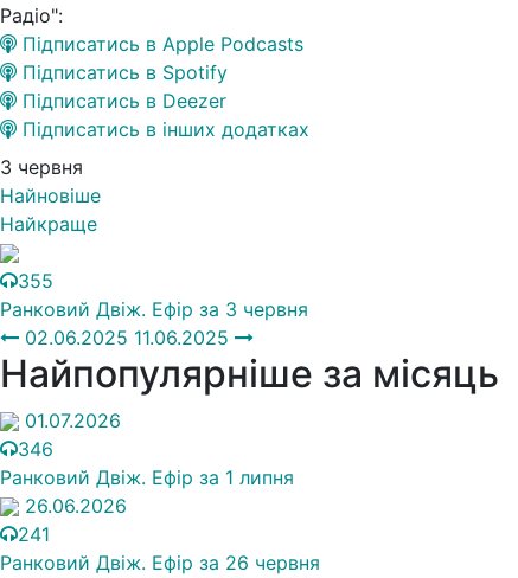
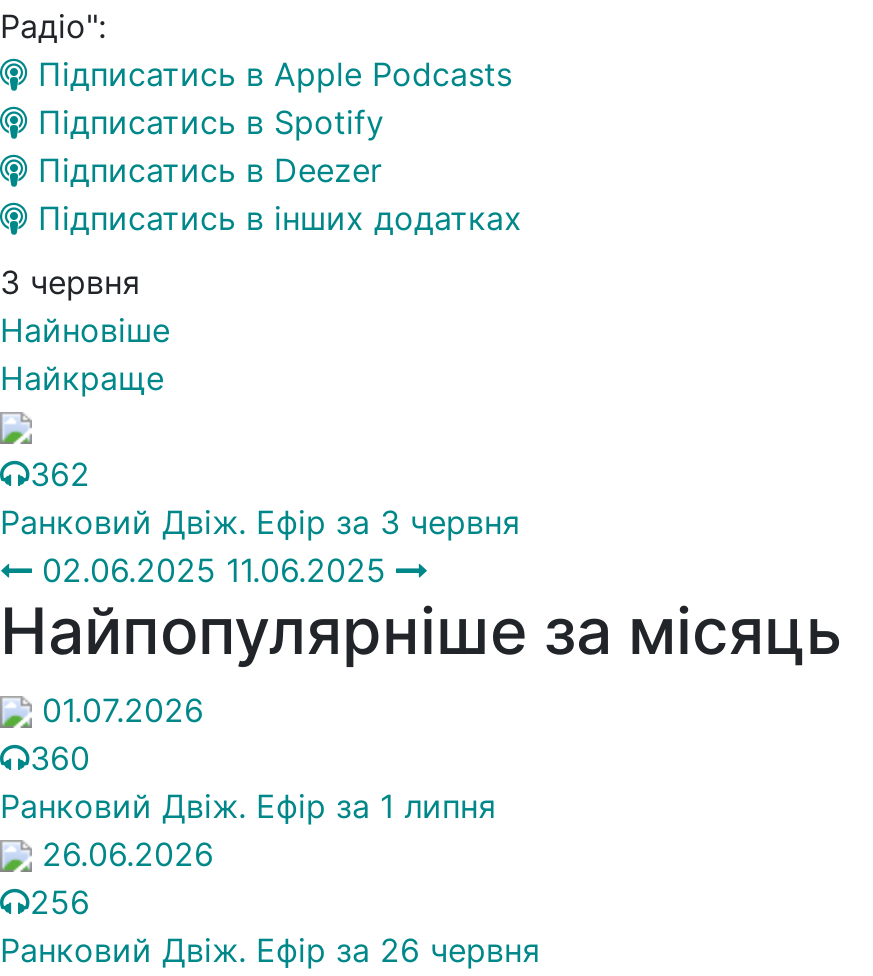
- 355
+ 362

- 346
+ 360

- 241
+ 256
